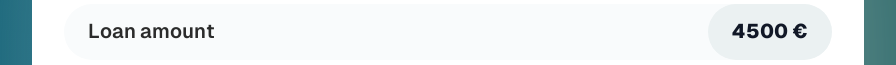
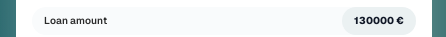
- 4500 €
+ 130000 €
